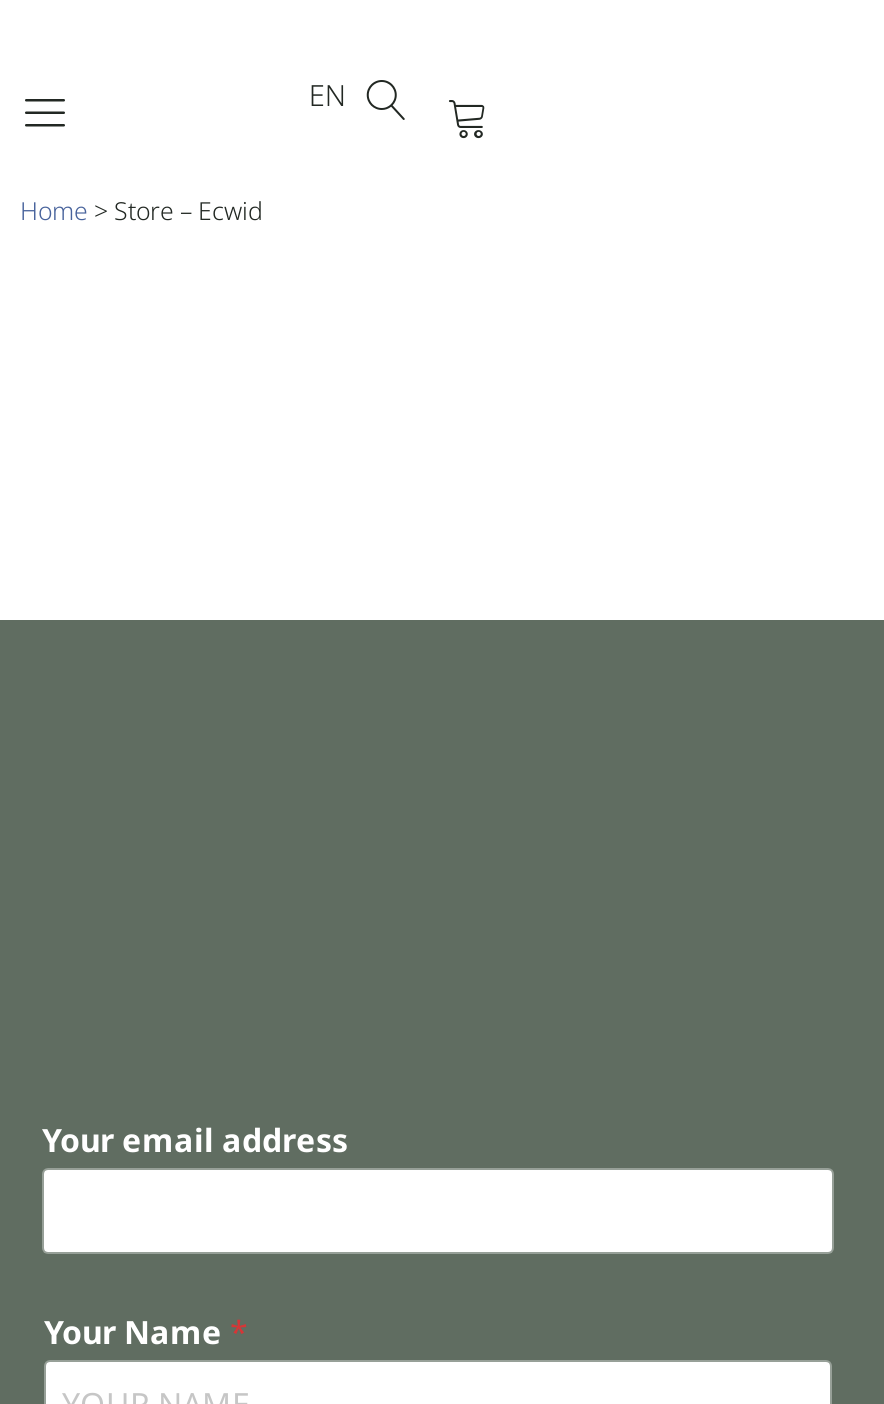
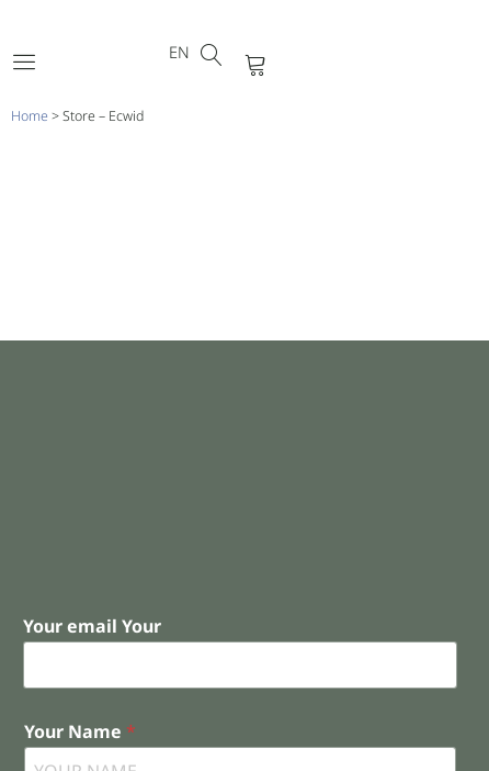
- Your email address
+ Your email Your
